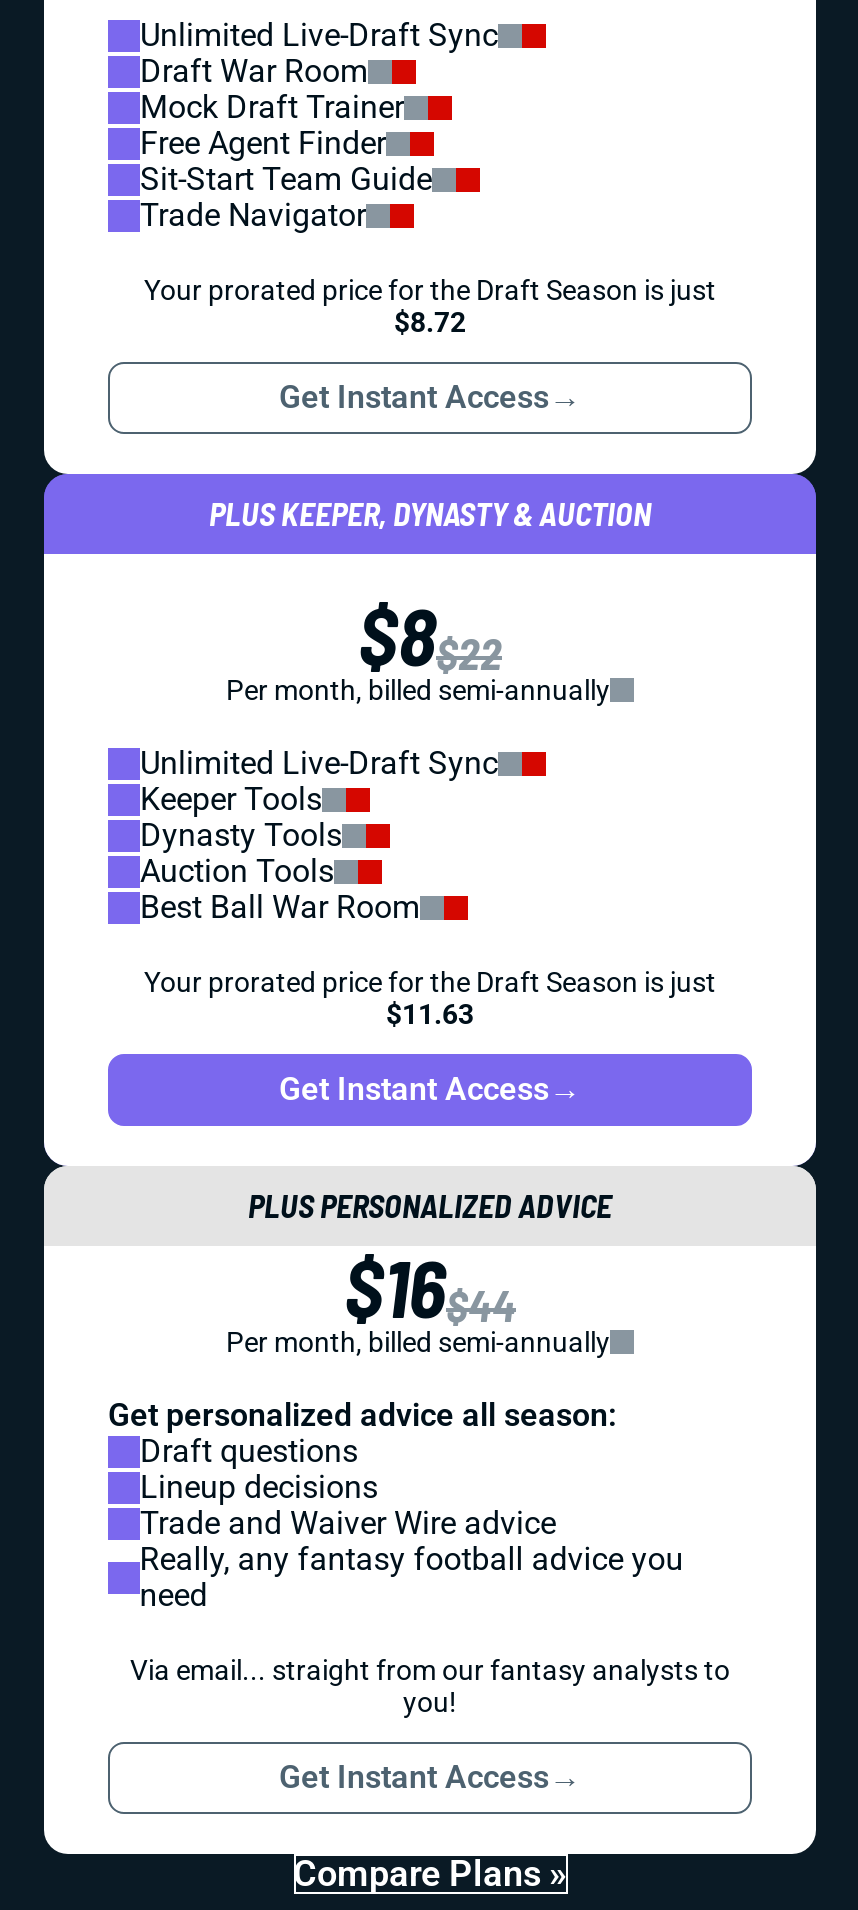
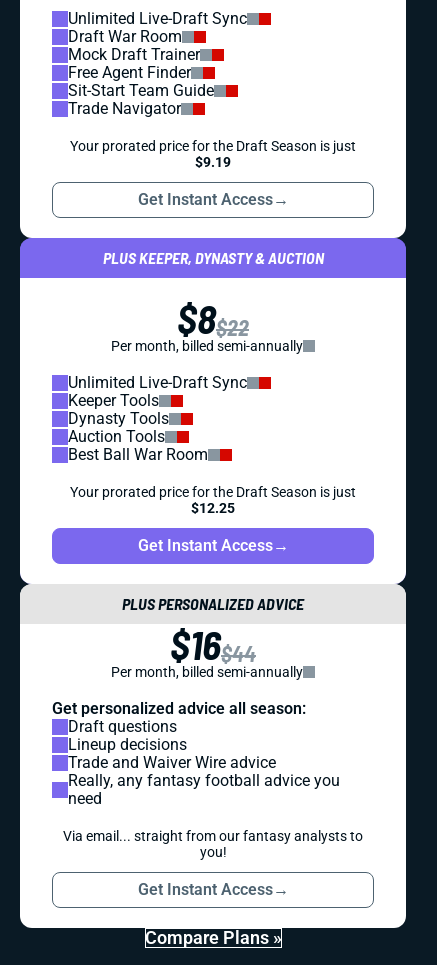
- $8.72
+ $9.19

- $11.63
+ $12.25
